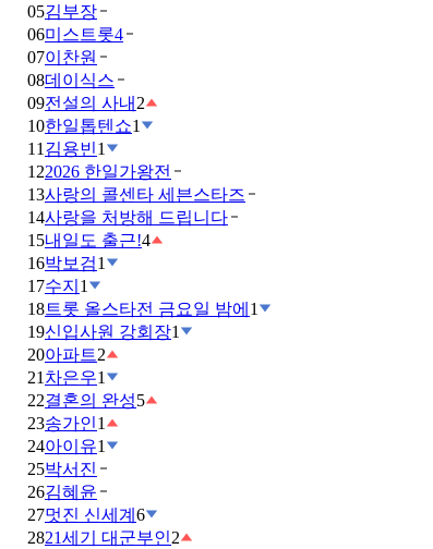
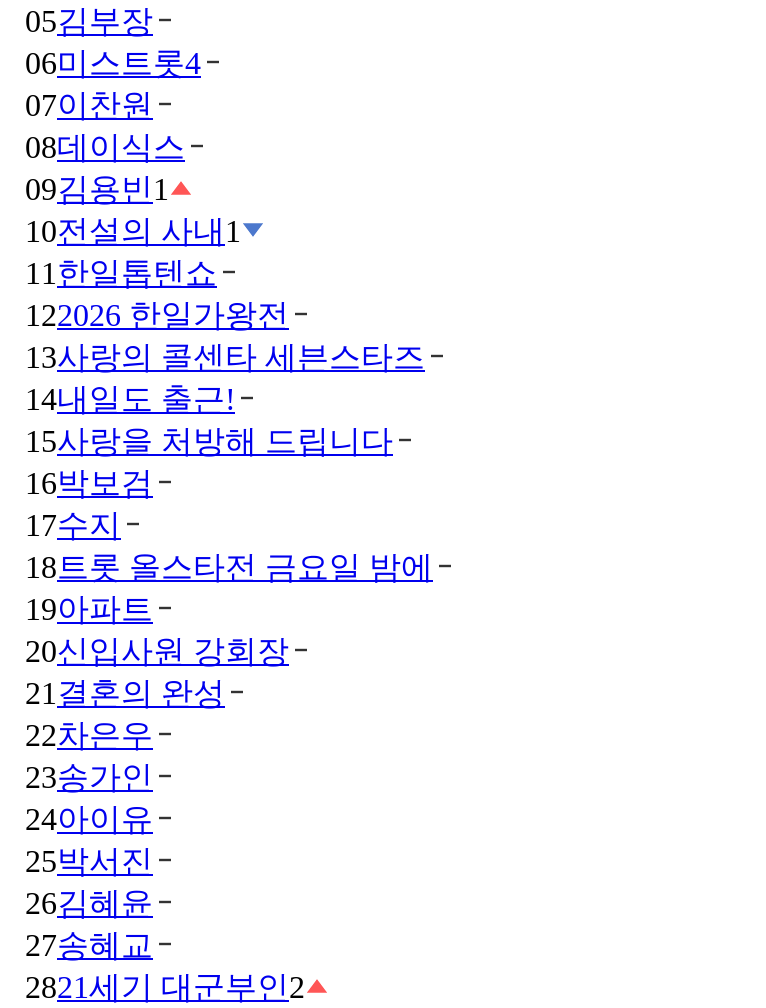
- 09전설의 사내 2
- 10한일톱텐쇼 1
- 11 김용빈 1
+ 09김용빈 1
+ 10전설의 사내 1
+ 11 한일톱텐쇼

- 14사랑을 처방해 드립니다
- 15내일도 출근! 4
- 16박보검 1
- 17수지 1
- 18 트롯 올스타전 금요일 밤에 1
- 19신입사원 강회장1
- 20아파트 2
- 21 차은우 1
- 22 결혼의 완성 5
- 23송가인 1
- 24아이유 1
+ 14내일도 출근!
+ 15사랑을 처방해 드립니다
+ 16박보검
+ 17수지
+ 18 트롯 올스타전 금요일 밤에
+ 19아파트
+ 20신입사원 강회장
+ 21 결혼의 완성
+ 22차은우
+ 23송가인
+ 24아이유

- 27멋진 신세계 6
+ 27송혜교
